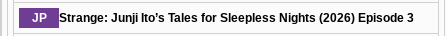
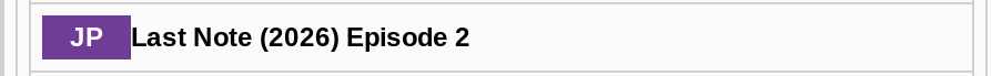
- Strange: Junji Ito’s Tales for Sleepless Nights (2026) Episode 3
+ Last Note (2026) Episode 2
